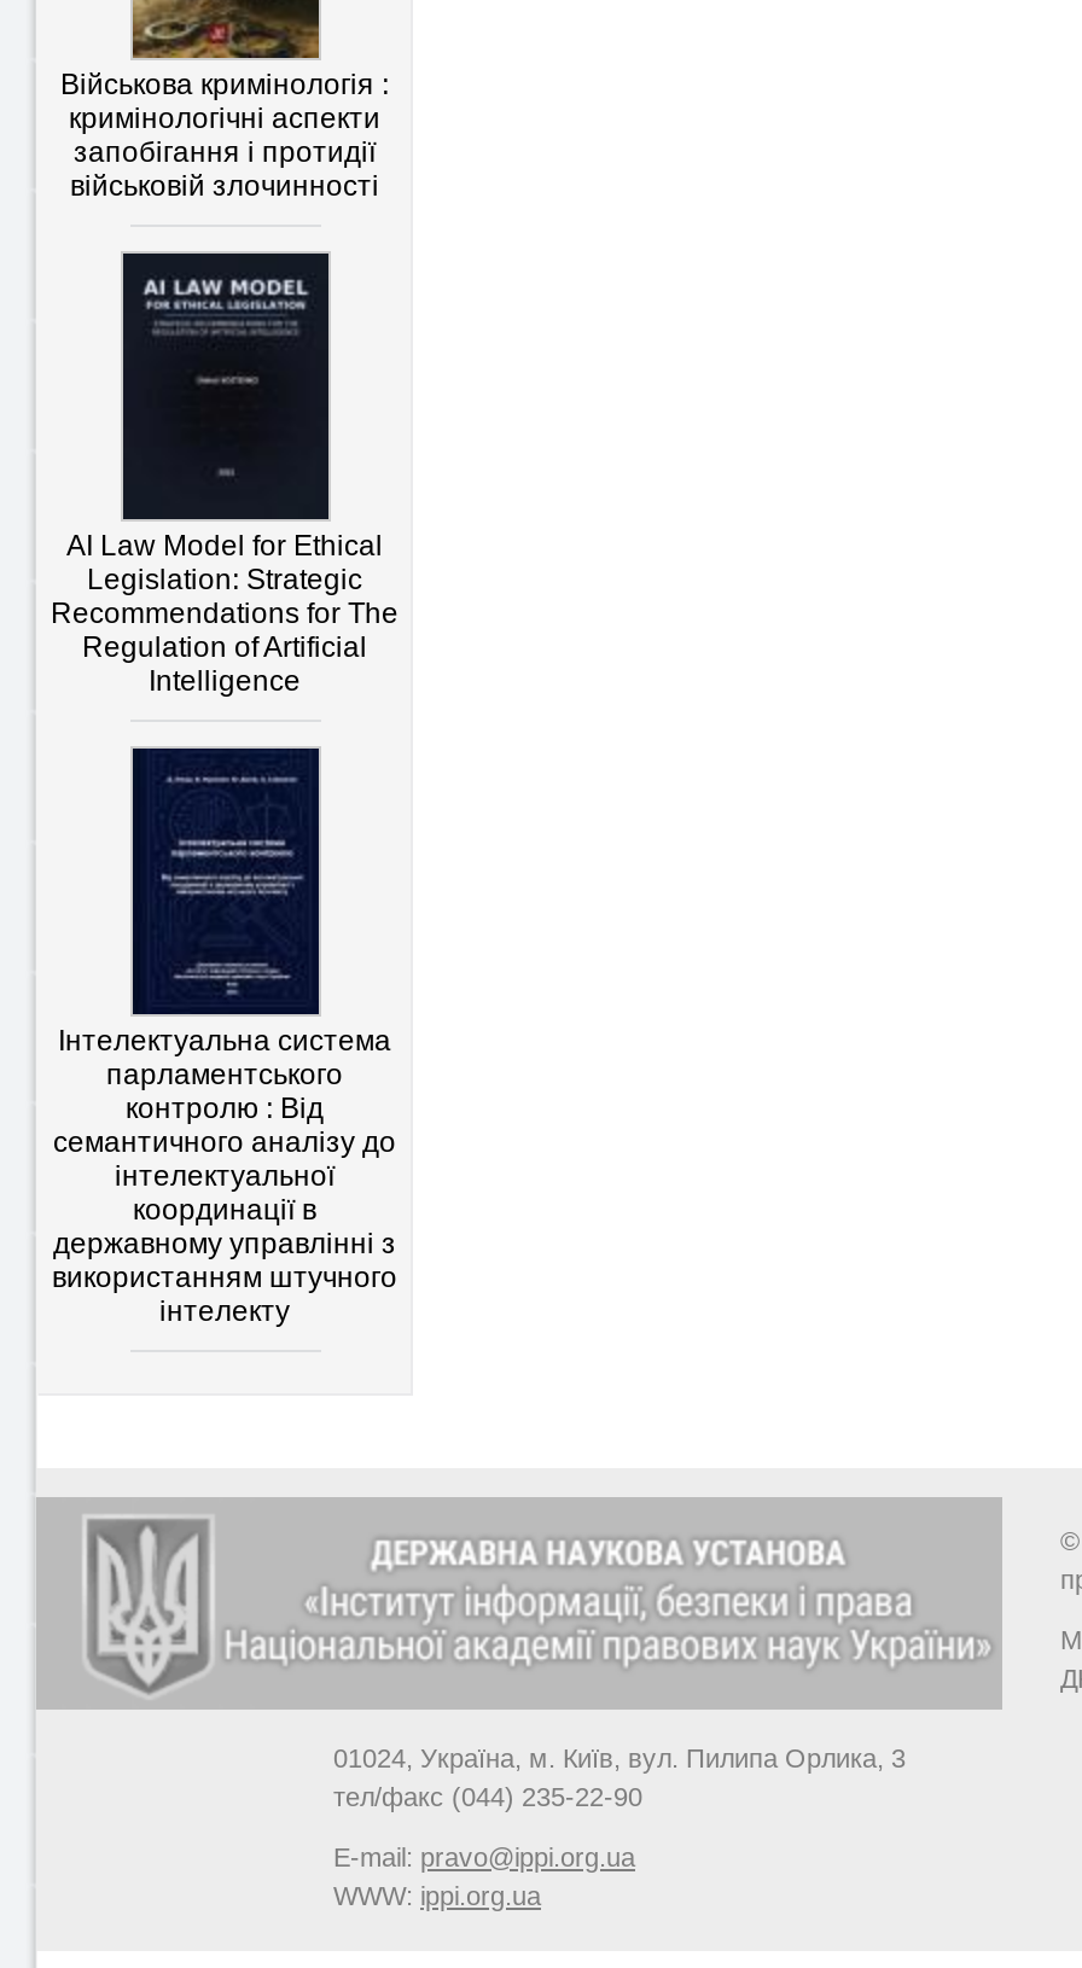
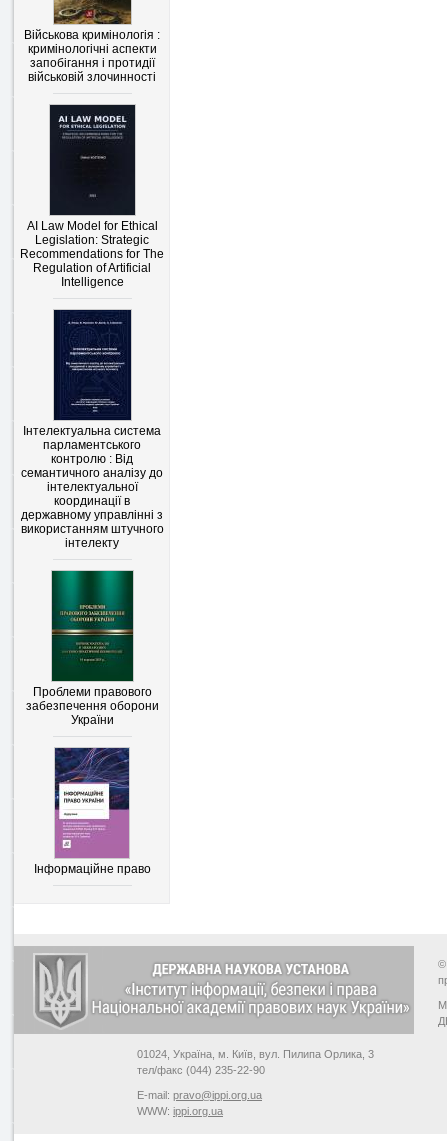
+ [image]
+ Проблеми правового
+ забезпечення оборони
+ України

+ [image]
+ Інформаційне право
